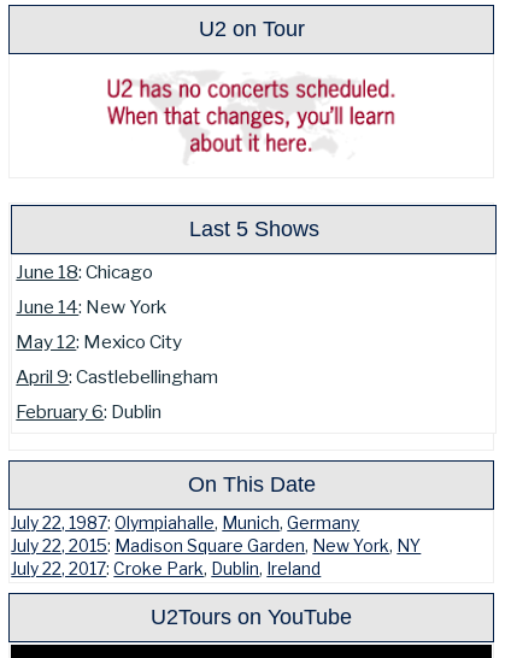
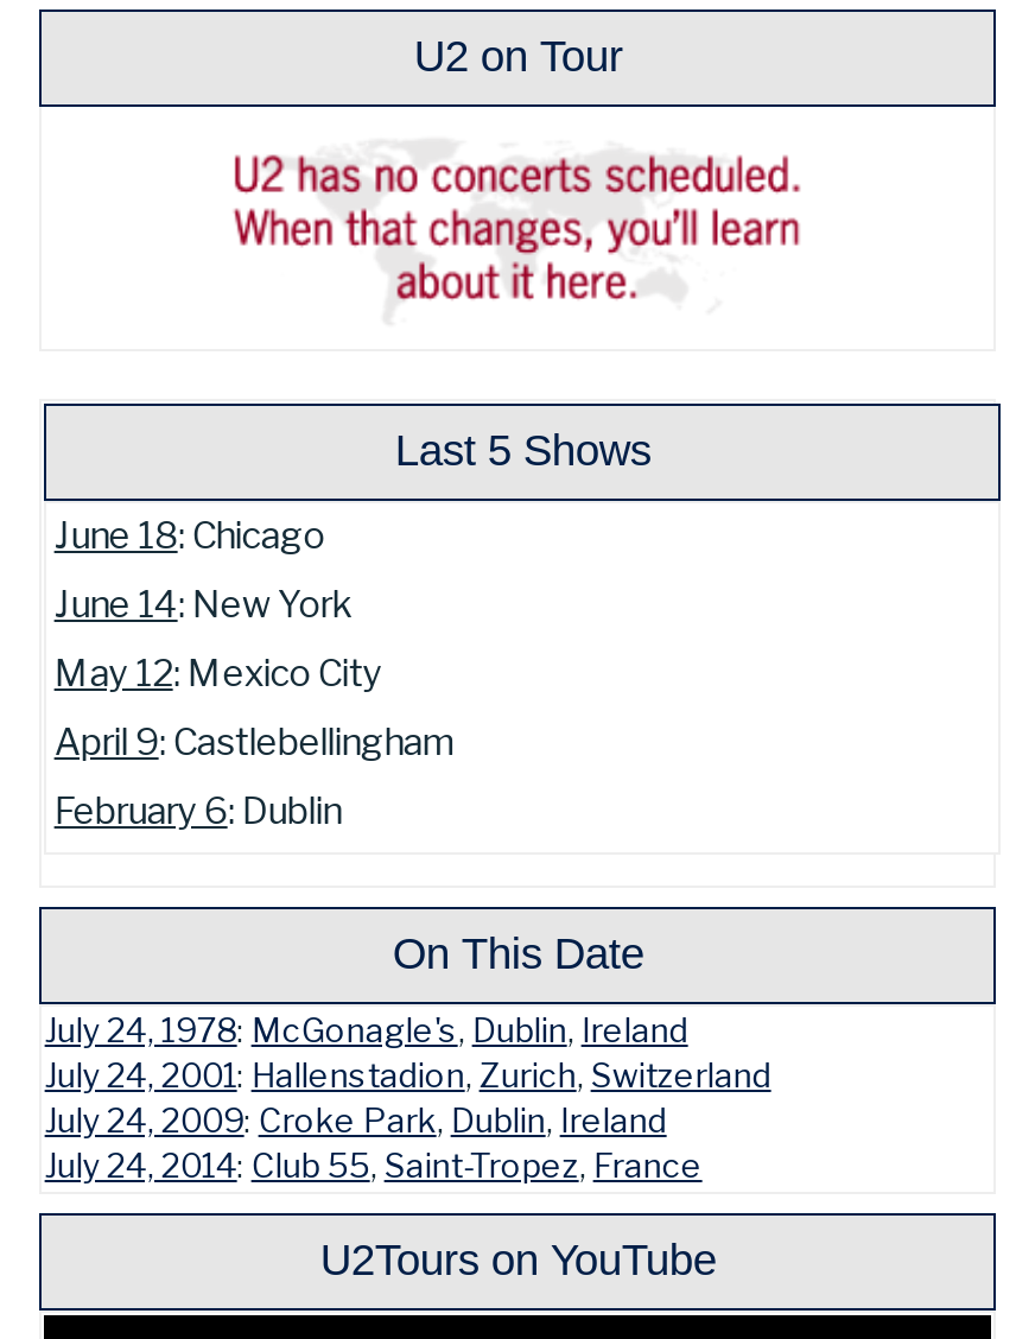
- July 22, 1987: Olympiahalle, Munich, Germany
- July 22, 2015: Madison Square Garden, New York, NY
- July 22, 2017: Croke Park, Dublin, Ireland
+ July 24, 1978: McGonagle's, Dublin, Ireland
+ July 24, 2001: Hallenstadion, Zurich, Switzerland
+ July 24, 2009: Croke Park, Dublin, Ireland
+ July 24, 2014: Club 55, Saint-Tropez, France
